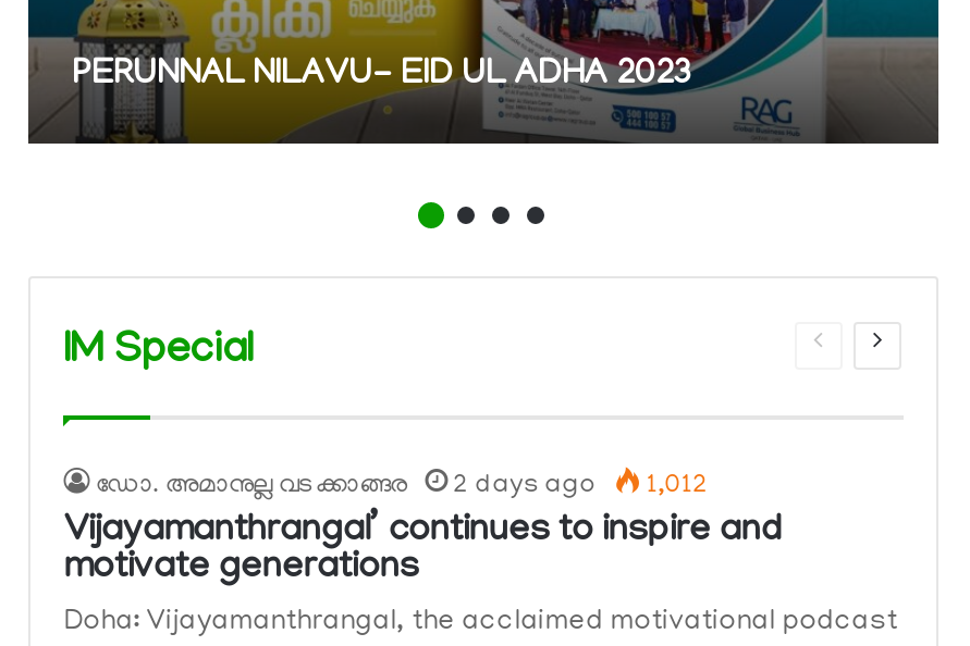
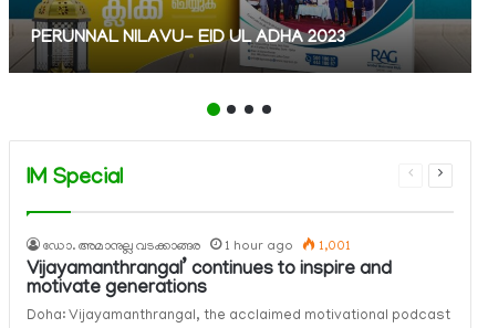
- 2 days ago
+ 1 hour ago

- 1,012
+ 1,001
